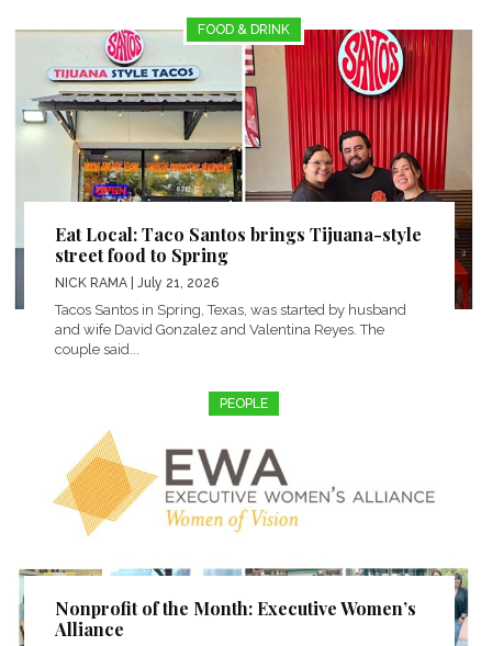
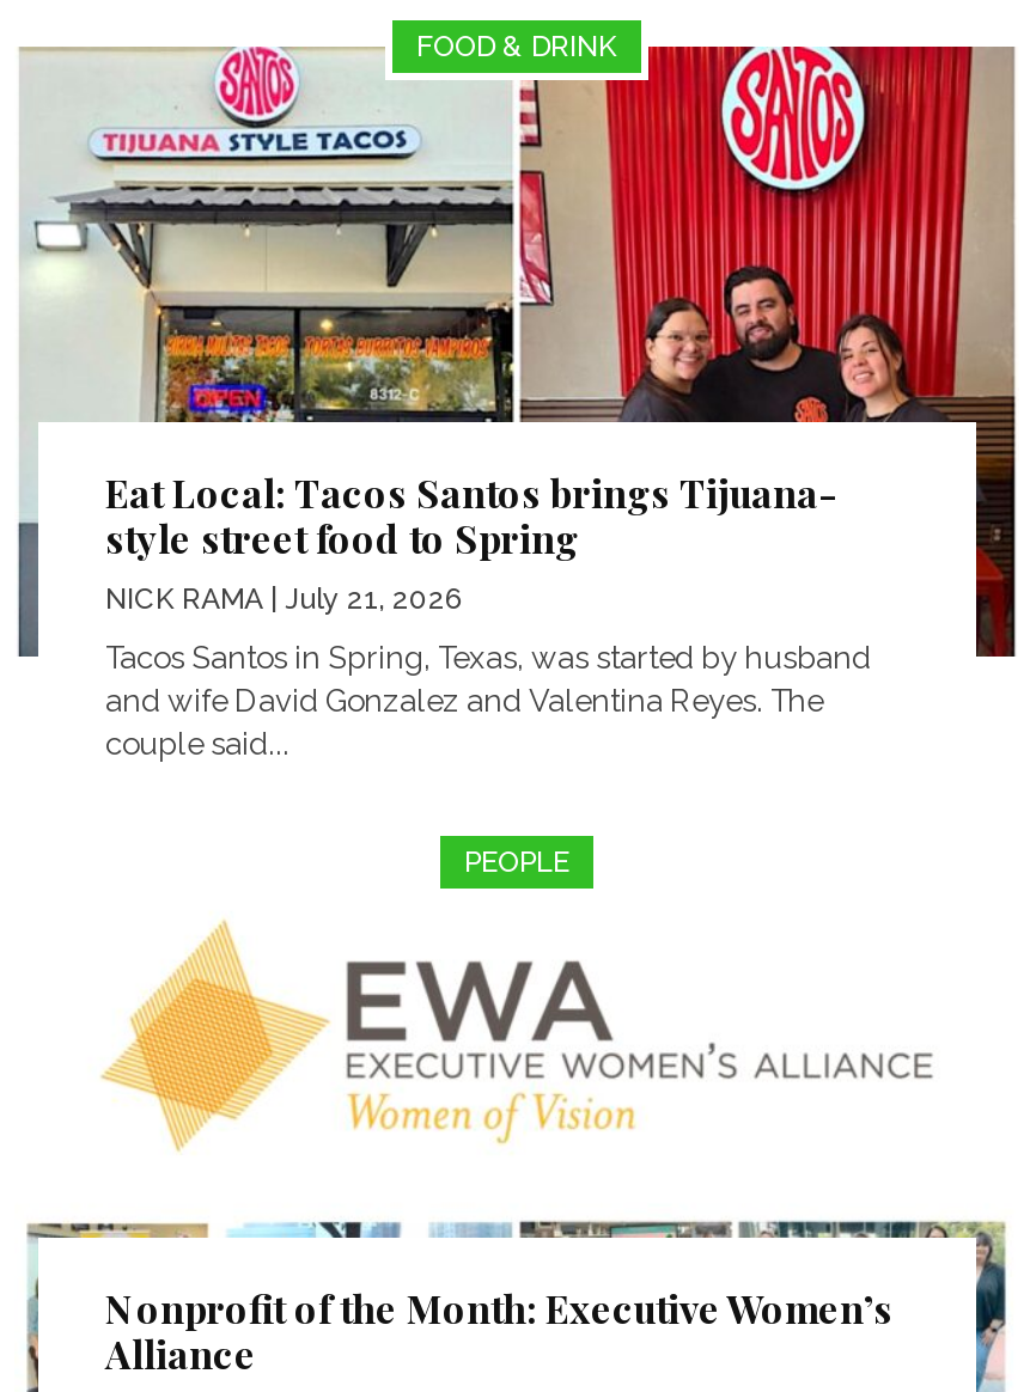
- Eat Local: Taco Santos brings Tijuana-style
- street food to Spring
+ Eat Local: Tacos Santos brings Tijuana-
+ style street food to Spring
